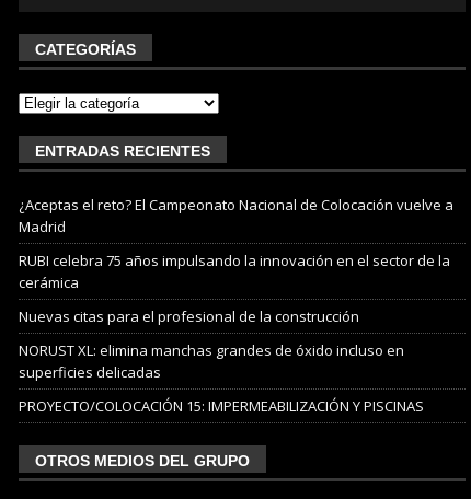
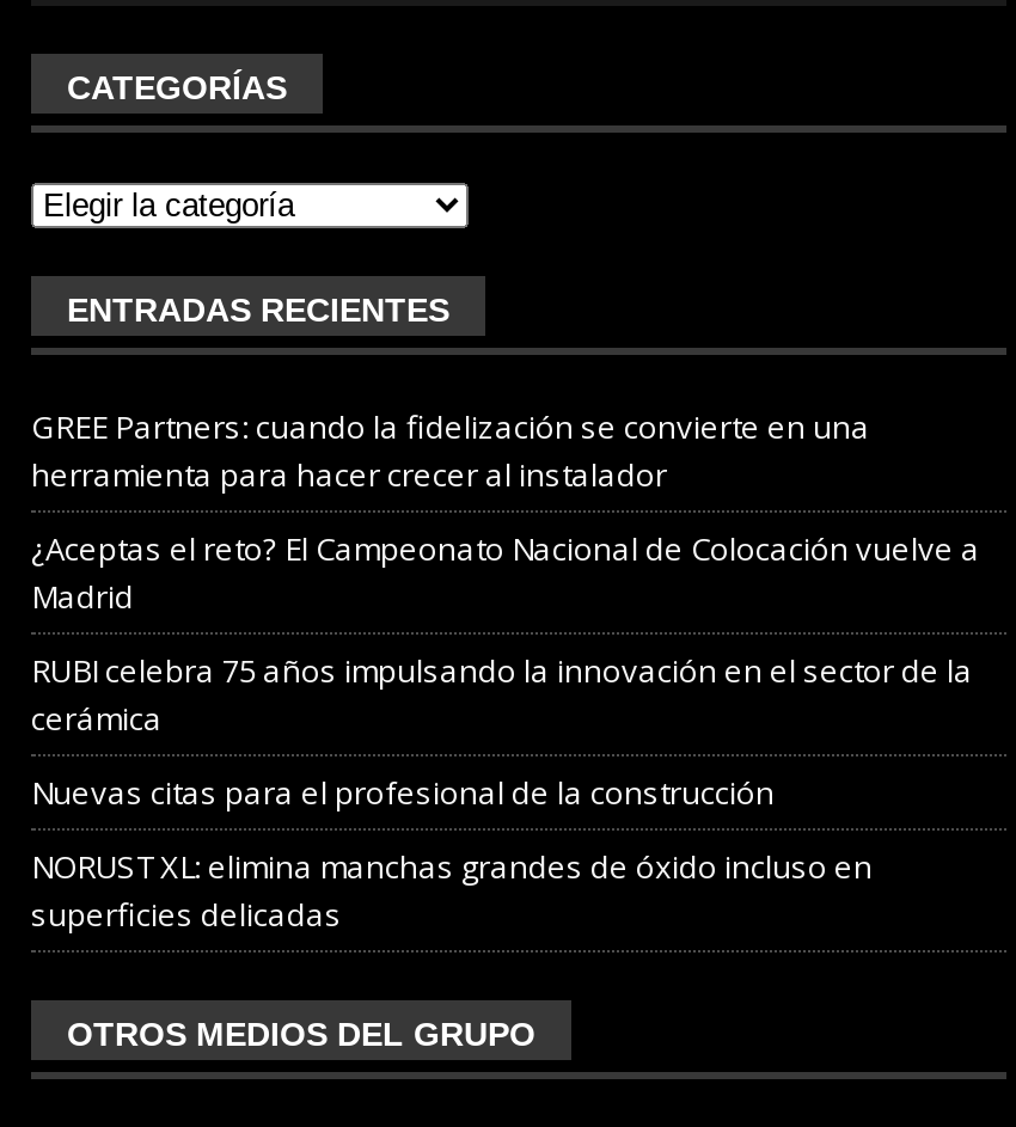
+ GREE Partners: cuando la fidelización se convierte en una
+ herramienta para hacer crecer al instalador

moved down: ¿Aceptas el reto? El Campeonato Nacional de Colocación vuelve a | Madrid | RUBI celebra 75 años impulsando la innovación en el sector de la | cerámica | Nuevas citas para el profesional de la construcción | NORUST XL: elimina manchas grandes de óxido incluso en | superficies delicadas

- PROYECTO/COLOCACIÓN 15: IMPERMEABILIZACIÓN Y PISCINAS
